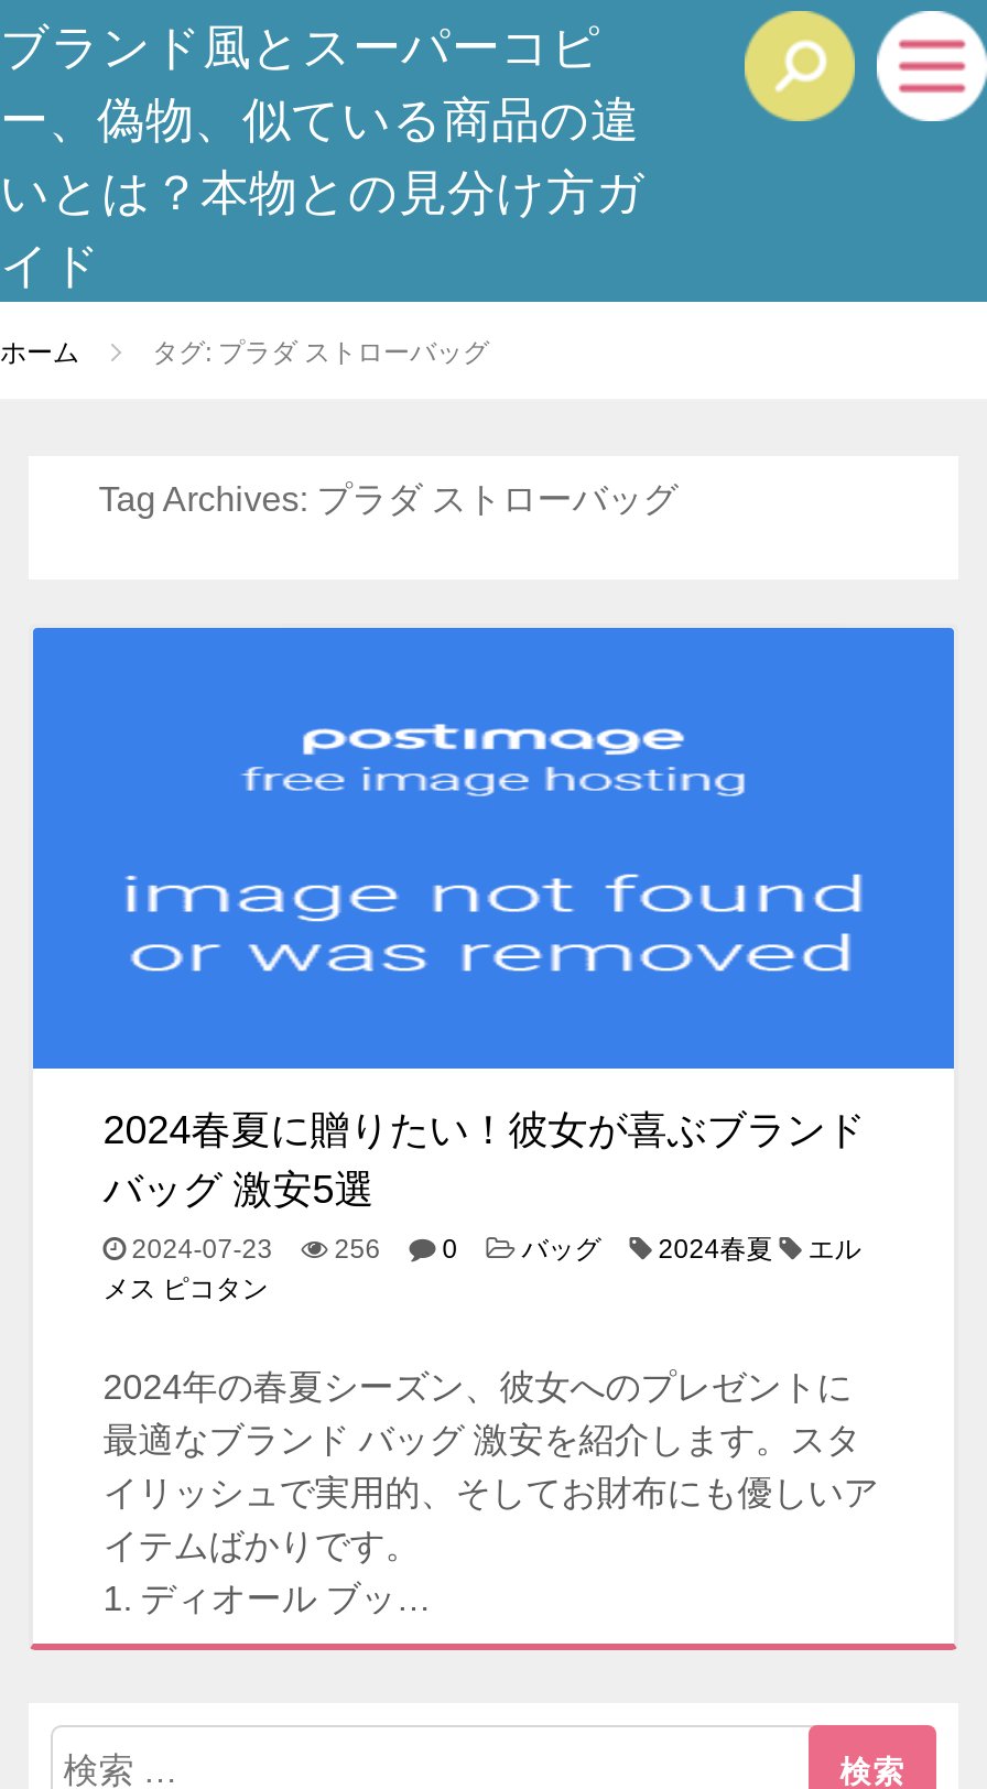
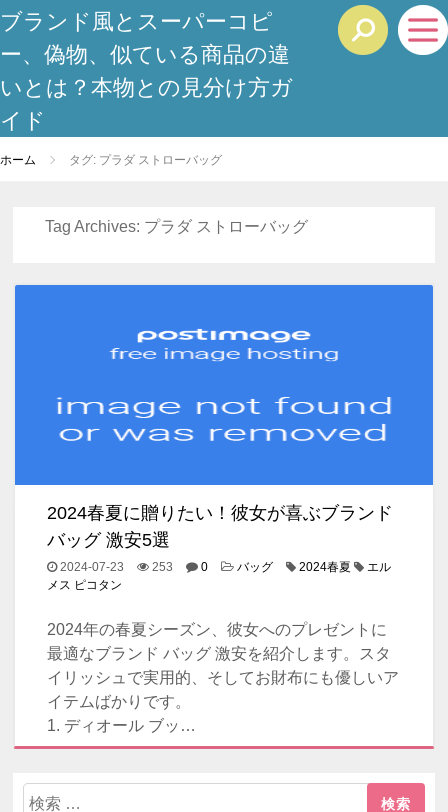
- 2024-07-23 256 0
+ 2024-07-23 253 0
